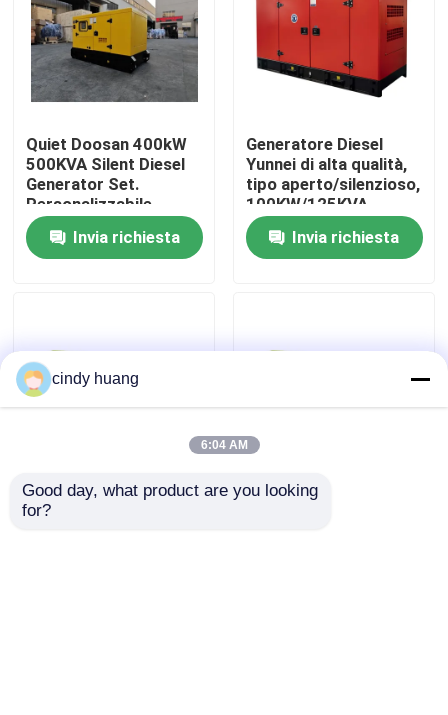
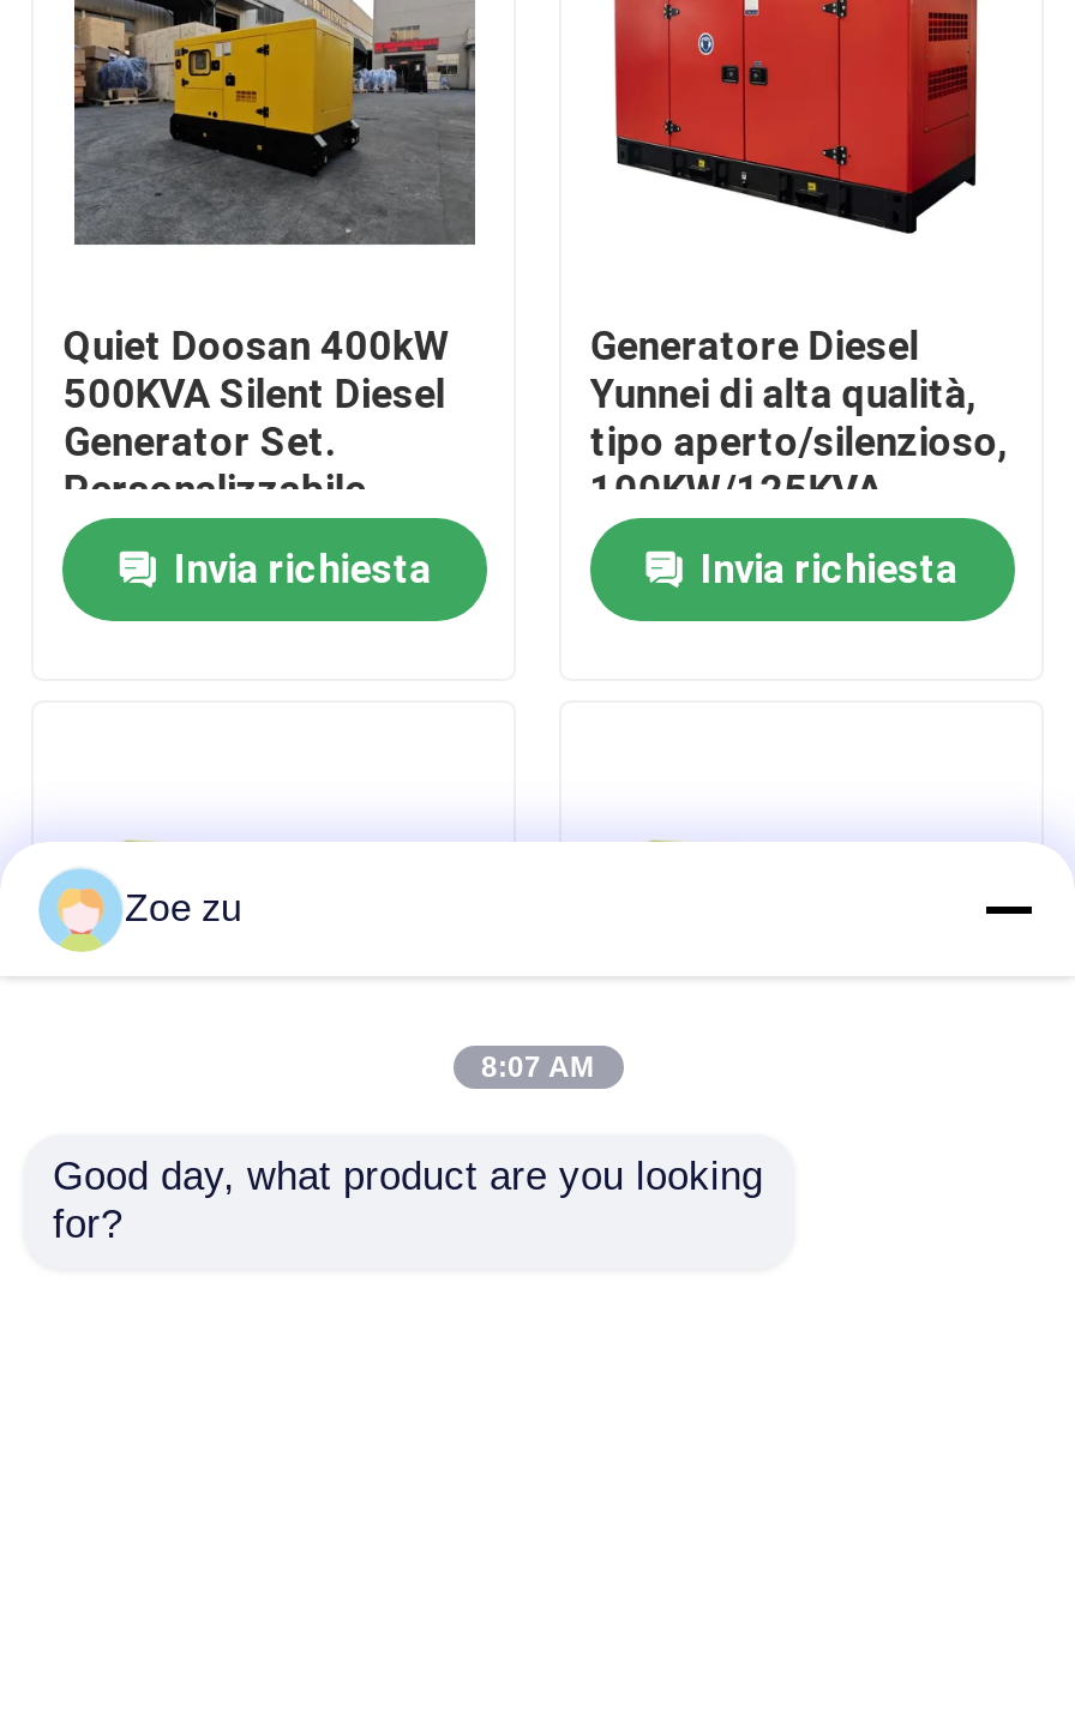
- cindy huang
+ Zoe zu

- 6:04 AM
+ 8:07 AM
